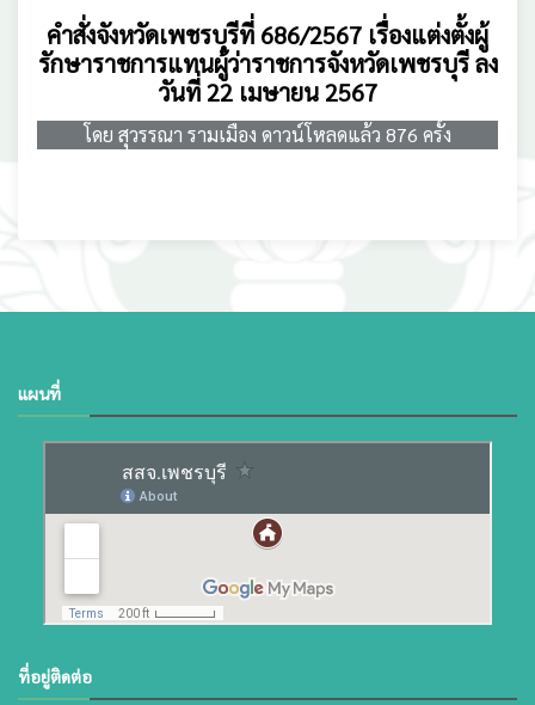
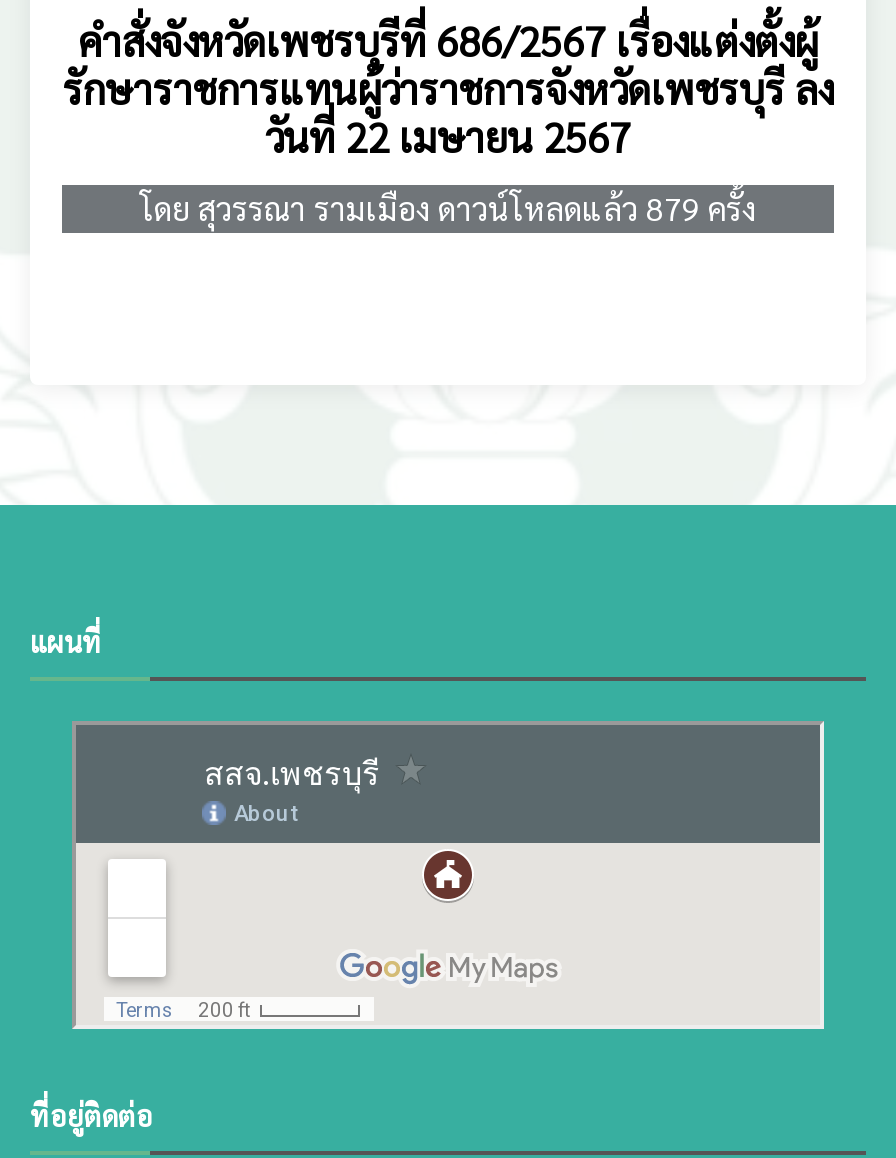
- โดย สุวรรณา รามเมือง ดาวน์โหลดแล้ว 876 ครั้ง
+ โดย สุวรรณา รามเมือง ดาวน์โหลดแล้ว 879 ครั้ง
